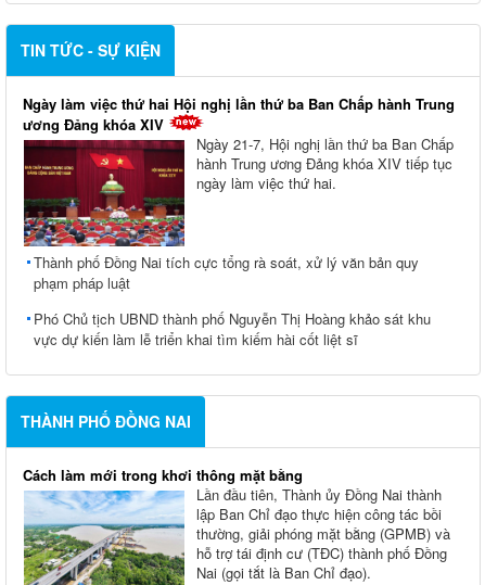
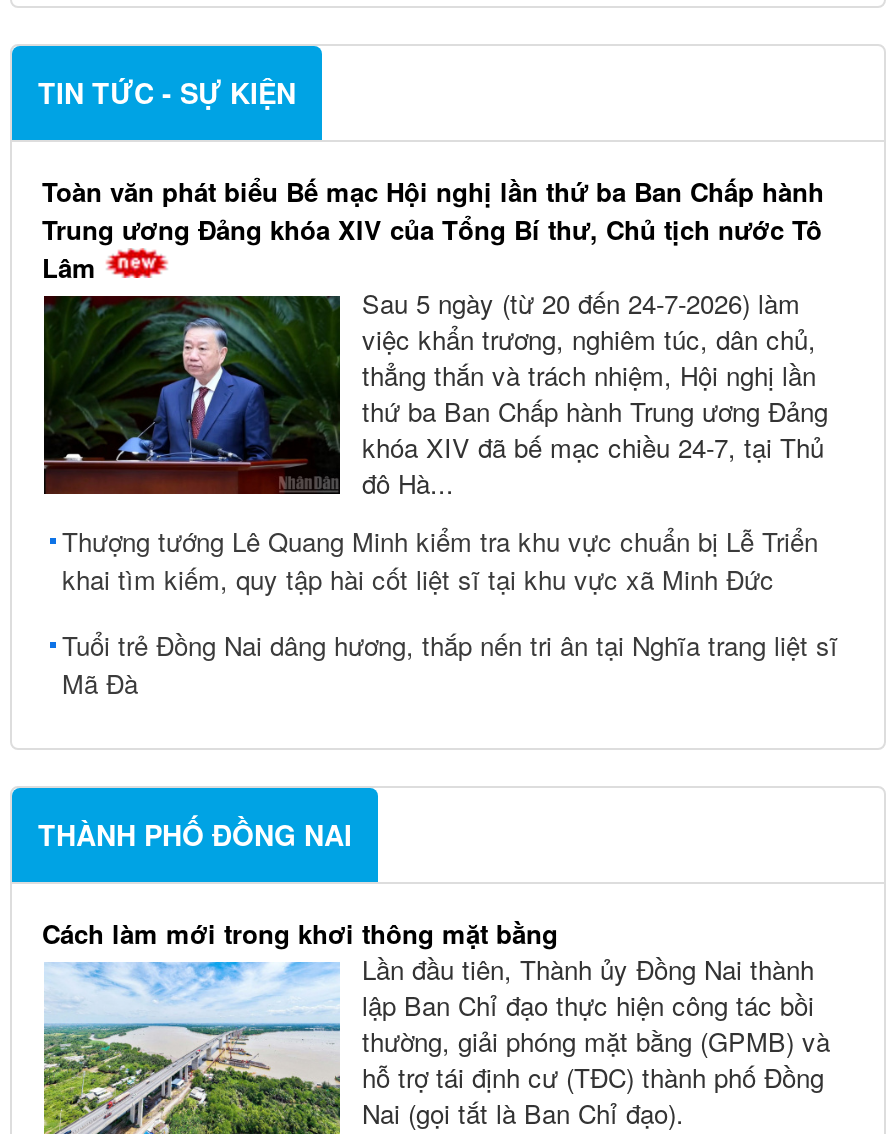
- [image]
- Ngày làm việc thứ hai Hội nghị lần thứ ba Ban Chấp hành Trung
- ương Đảng khóa XIV
- Ngày 21-7, Hội nghị lần thứ ba Ban Chấp
- hành Trung ương Đảng khóa XIV tiếp tục
- ngày làm việc thứ hai.
+ [image]
+ Toàn văn phát biểu Bế mạc Hội nghị lần thứ ba Ban Chấp hành
+ Trung ương Đảng khóa XIV của Tổng Bí thư, Chủ tịch nước Tô
+ Lâm
+ Sau 5 ngày (từ 20 đến 24-7-2026) làm
+ việc khẩn trương, nghiêm túc, dân chủ,
+ thẳng thắn và trách nhiệm, Hội nghị lần
+ thứ ba Ban Chấp hành Trung ương Đảng
+ khóa XIV đã bế mạc chiều 24-7, tại Thủ
+ đô Hà...

- Thành phố Đồng Nai tích cực tổng rà soát, xử lý văn bản quy
- phạm pháp luật
+ Thượng tướng Lê Quang Minh kiểm tra khu vực chuẩn bị Lễ Triển
+ khai tìm kiếm, quy tập hài cốt liệt sĩ tại khu vực xã Minh Đức

- Phó Chủ tịch UBND thành phố Nguyễn Thị Hoàng khảo sát khu
- vực dự kiến làm lễ triển khai tìm kiếm hài cốt liệt sĩ
+ Tuổi trẻ Đồng Nai dâng hương, thắp nến tri ân tại Nghĩa trang liệt sĩ
+ Mã Đà
